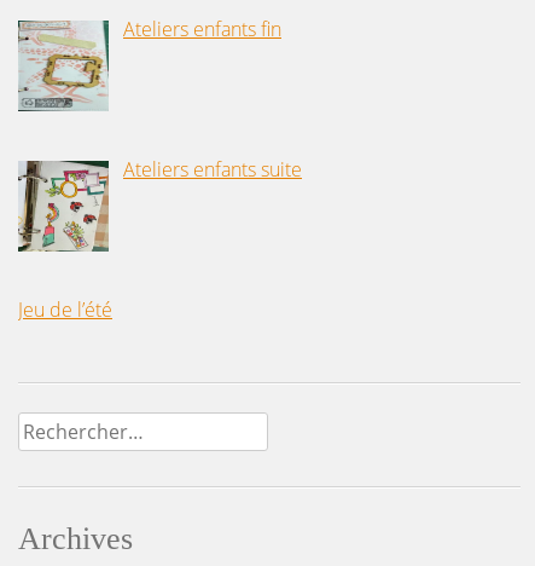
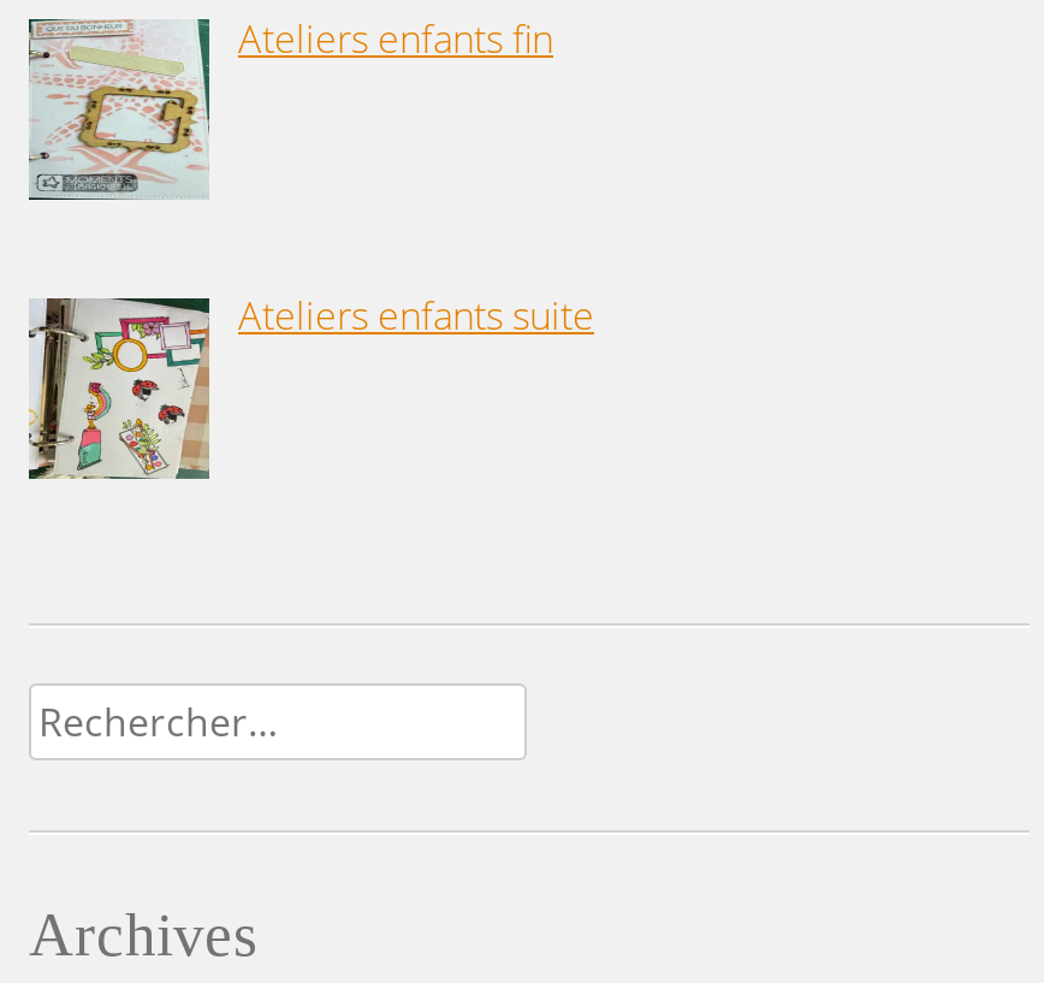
- Jeu de l’été
